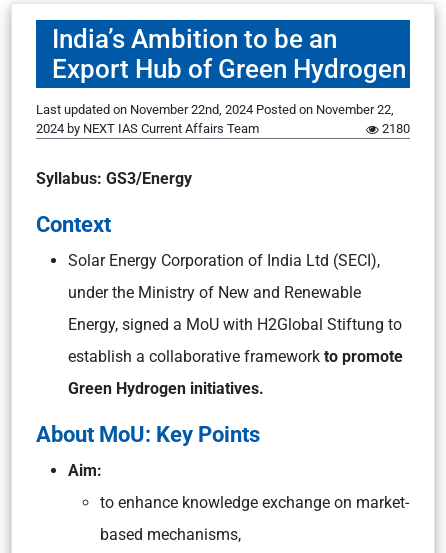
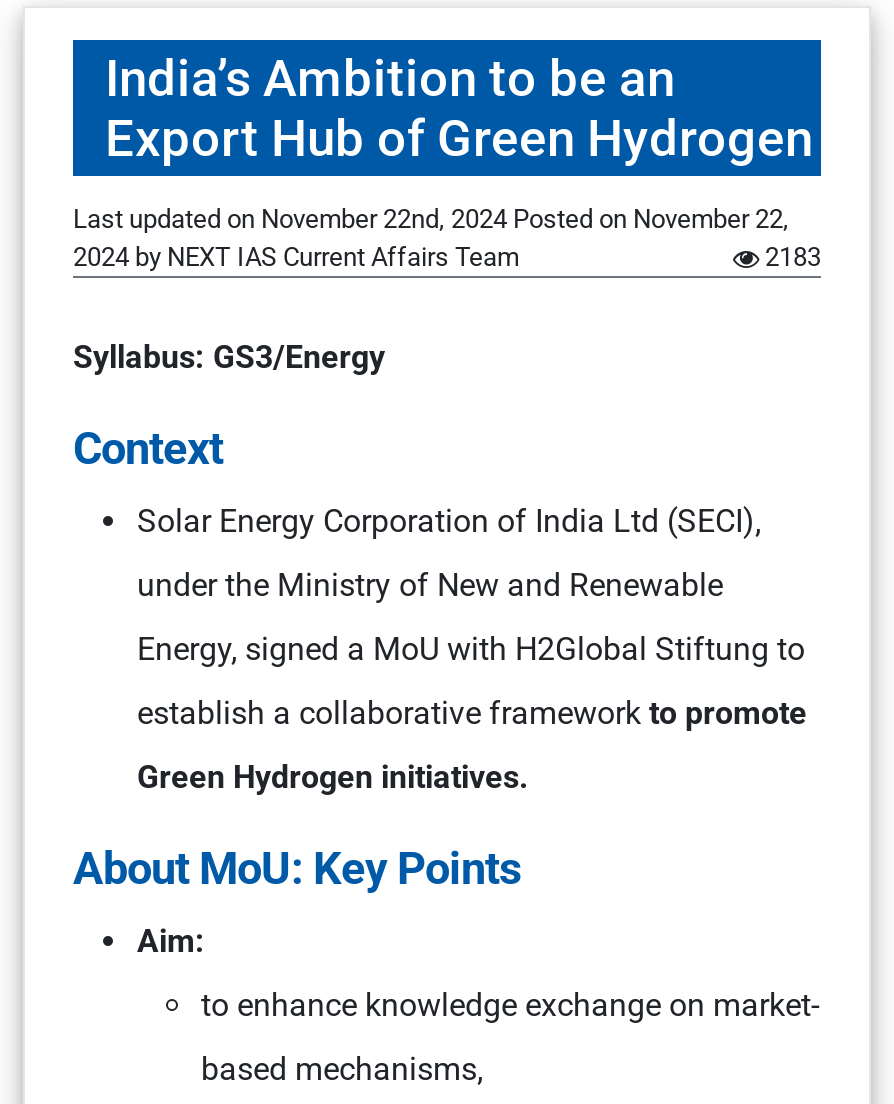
- 2180
+ 2183
